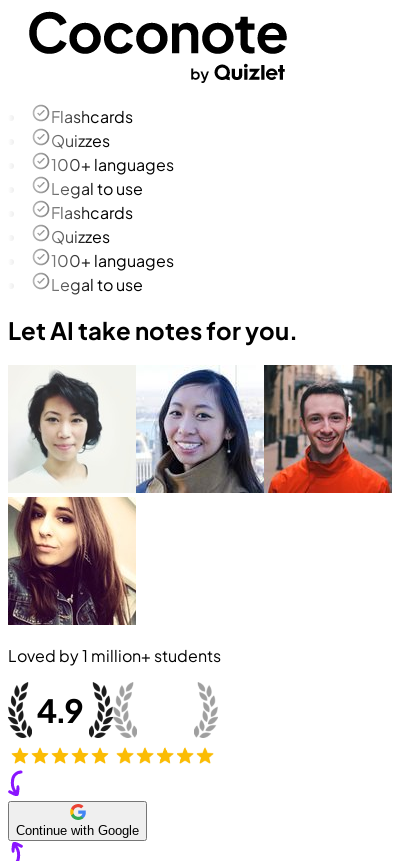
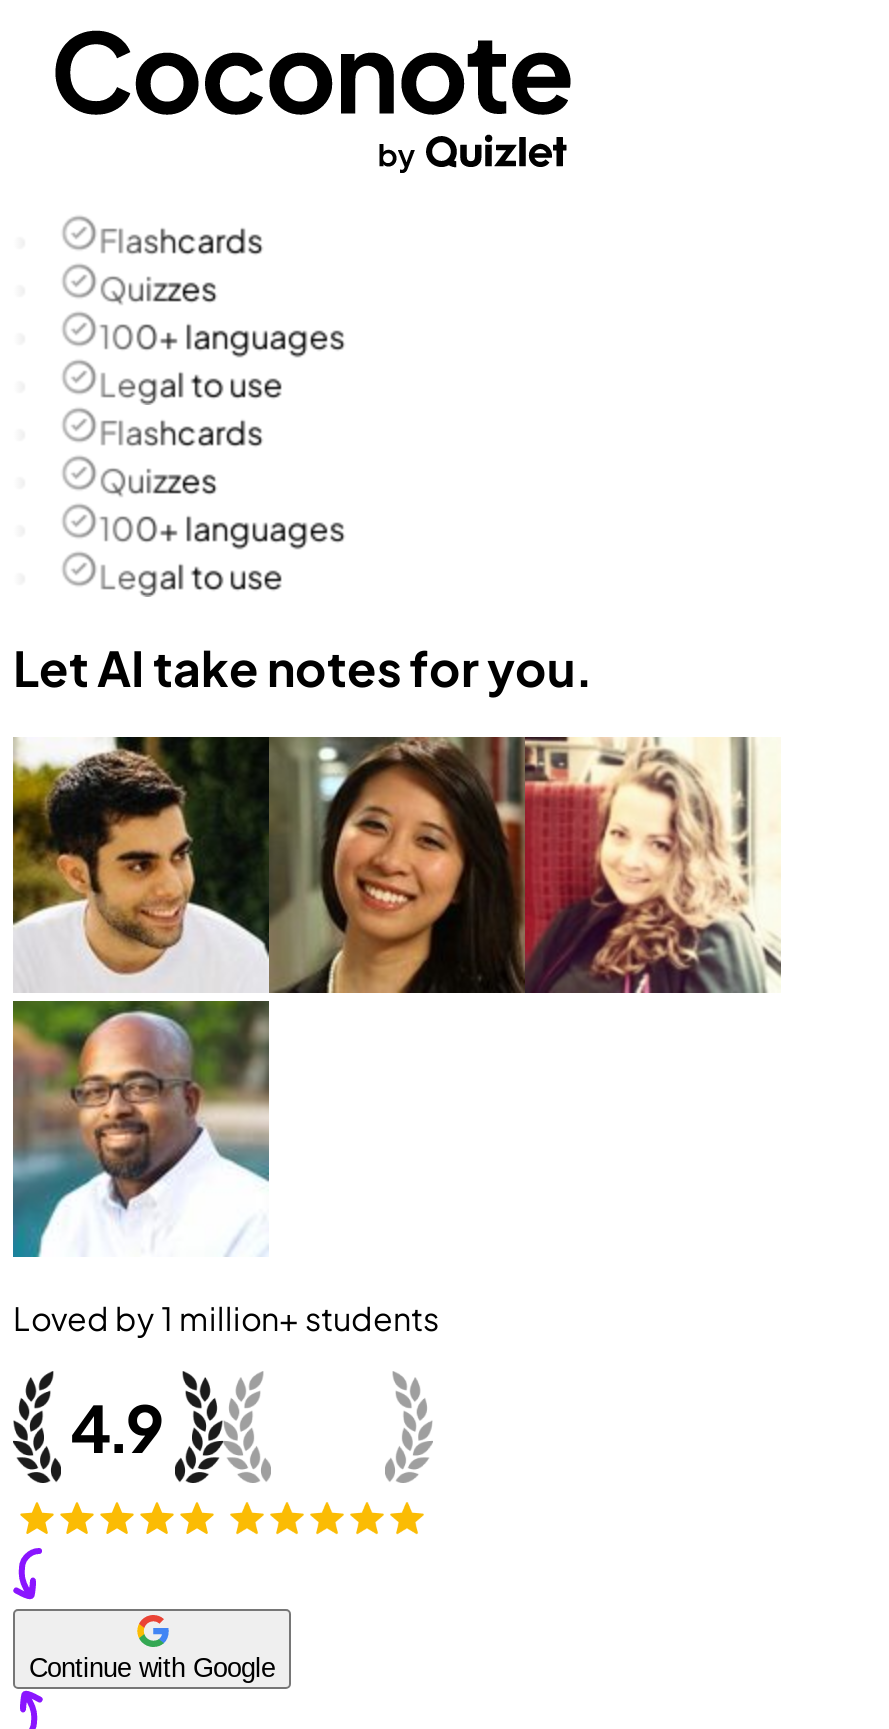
- [image]
+ [image]
